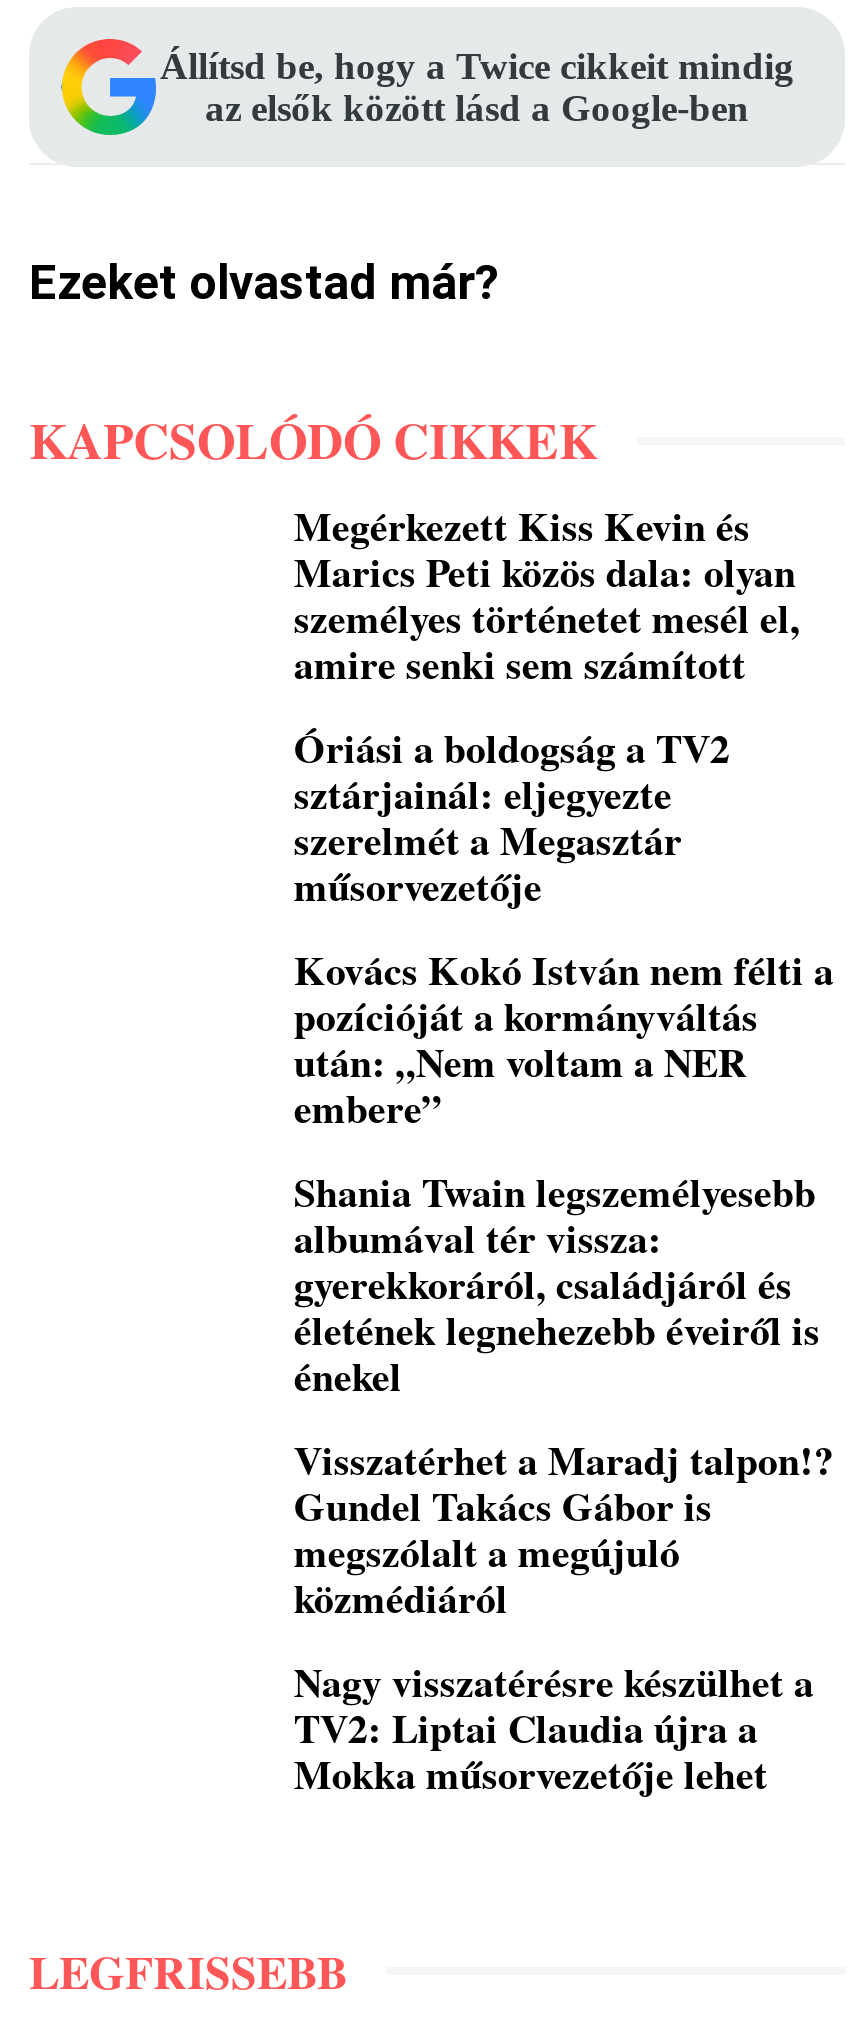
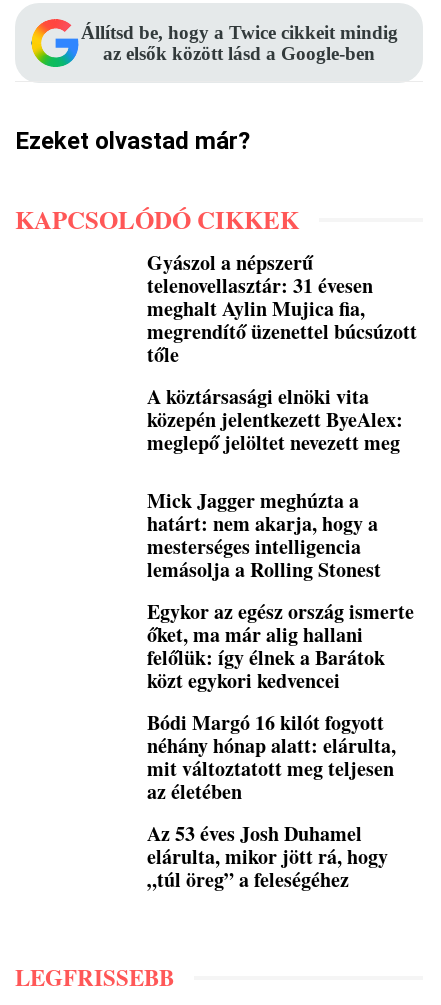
- Megérkezett Kiss Kevin és
- Marics Peti közös dala: olyan
- személyes történetet mesél el,
- amire senki sem számított
- Óriási a boldogság a TV2
- sztárjainál: eljegyezte
- szerelmét a Megasztár
- műsorvezetője
- Kovács Kokó István nem félti a
- pozícióját a kormányváltás
- után: „Nem voltam a NER
- embere”
- Shania Twain legszemélyesebb
- albumával tér vissza:
- gyerekkoráról, családjáról és
- életének legnehezebb éveiről is
- énekel
- Visszatérhet a Maradj talpon!?
- Gundel Takács Gábor is
- megszólalt a megújuló
- közmédiáról
- Nagy visszatérésre készülhet a
- TV2: Liptai Claudia újra a
- Mokka műsorvezetője lehet
+ Gyászol a népszerű
+ telenovellasztár: 31 évesen
+ meghalt Aylin Mujica fia,
+ megrendítő üzenettel búcsúzott
+ tőle
+ A köztársasági elnöki vita
+ közepén jelentkezett ByeAlex:
+ meglepő jelöltet nevezett meg
+ Mick Jagger meghúzta a
+ határt: nem akarja, hogy a
+ mesterséges intelligencia
+ lemásolja a Rolling Stonest
+ Egykor az egész ország ismerte
+ őket, ma már alig hallani
+ felőlük: így élnek a Barátok
+ közt egykori kedvencei
+ Bódi Margó 16 kilót fogyott
+ néhány hónap alatt: elárulta,
+ mit változtatott meg teljesen
+ az életében
+ Az 53 éves Josh Duhamel
+ elárulta, mikor jött rá, hogy
+ „túl öreg” a feleségéhez
